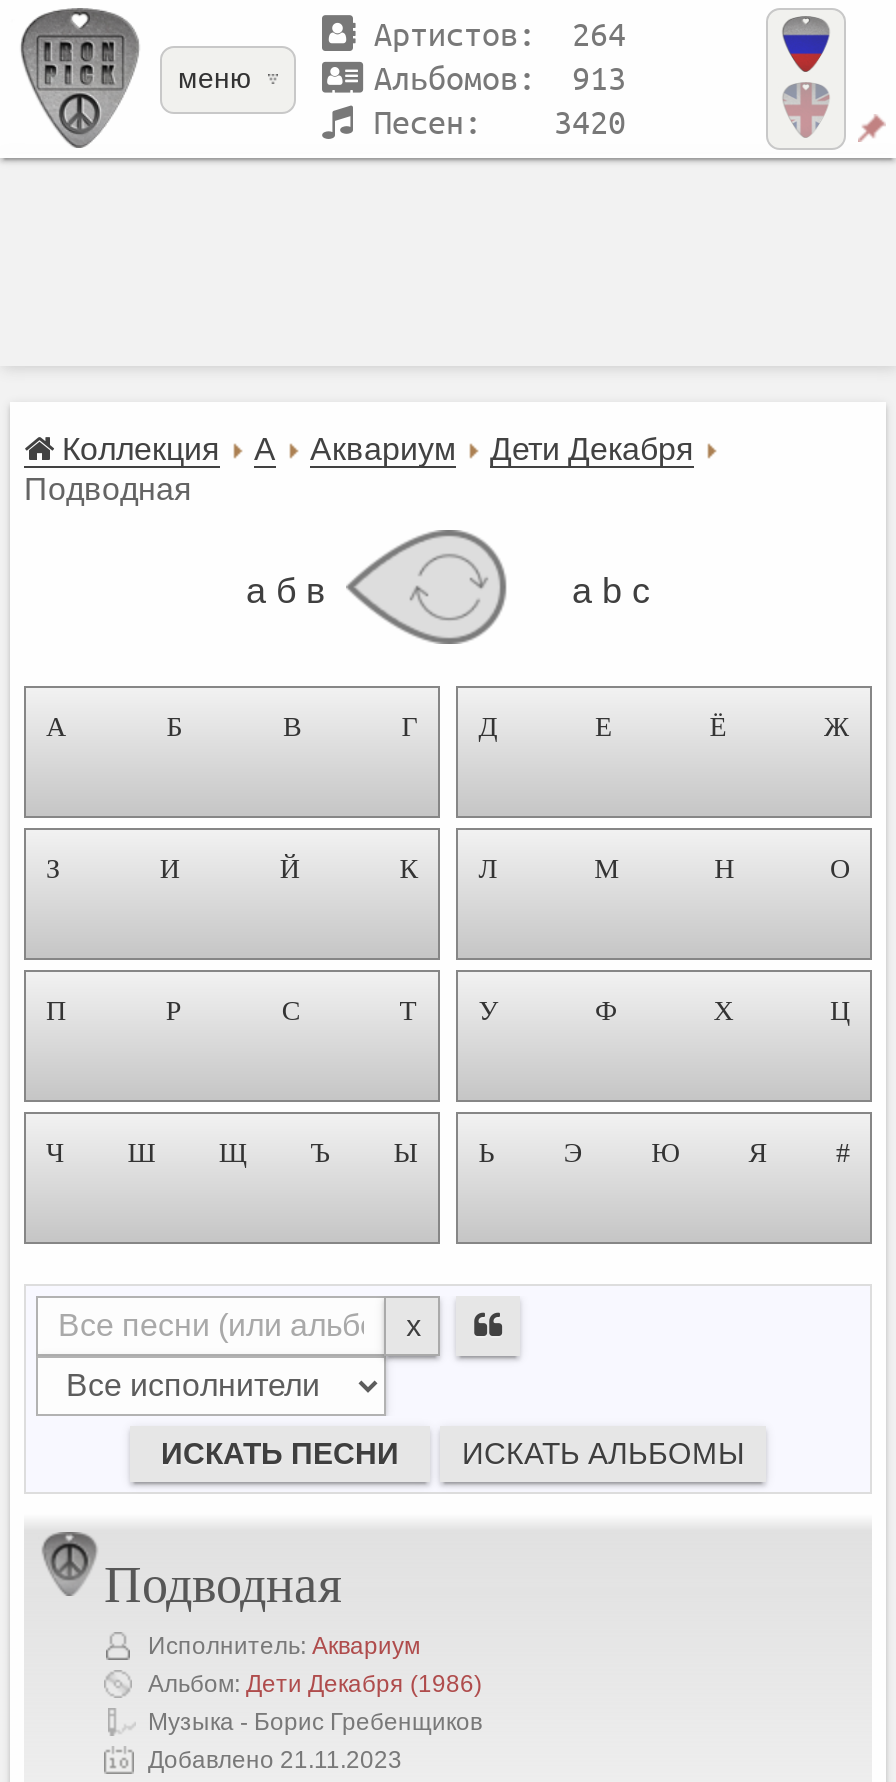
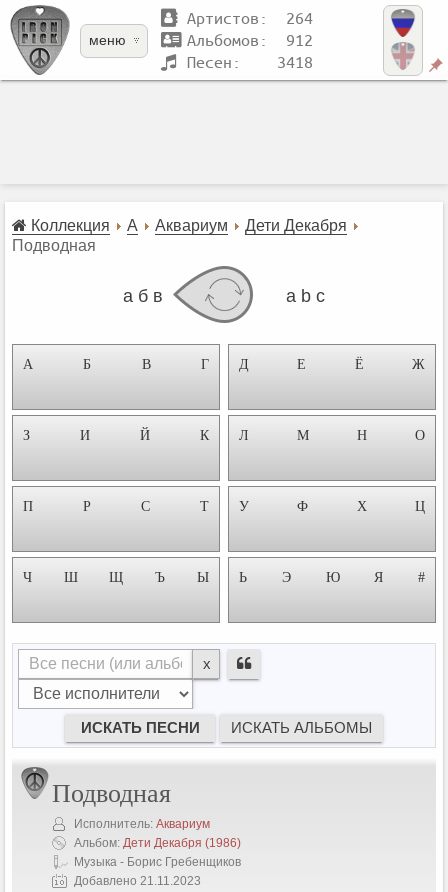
- Альбомов: 913
+ Альбомов: 912

- Песен: 3420
+ Песен: 3418
